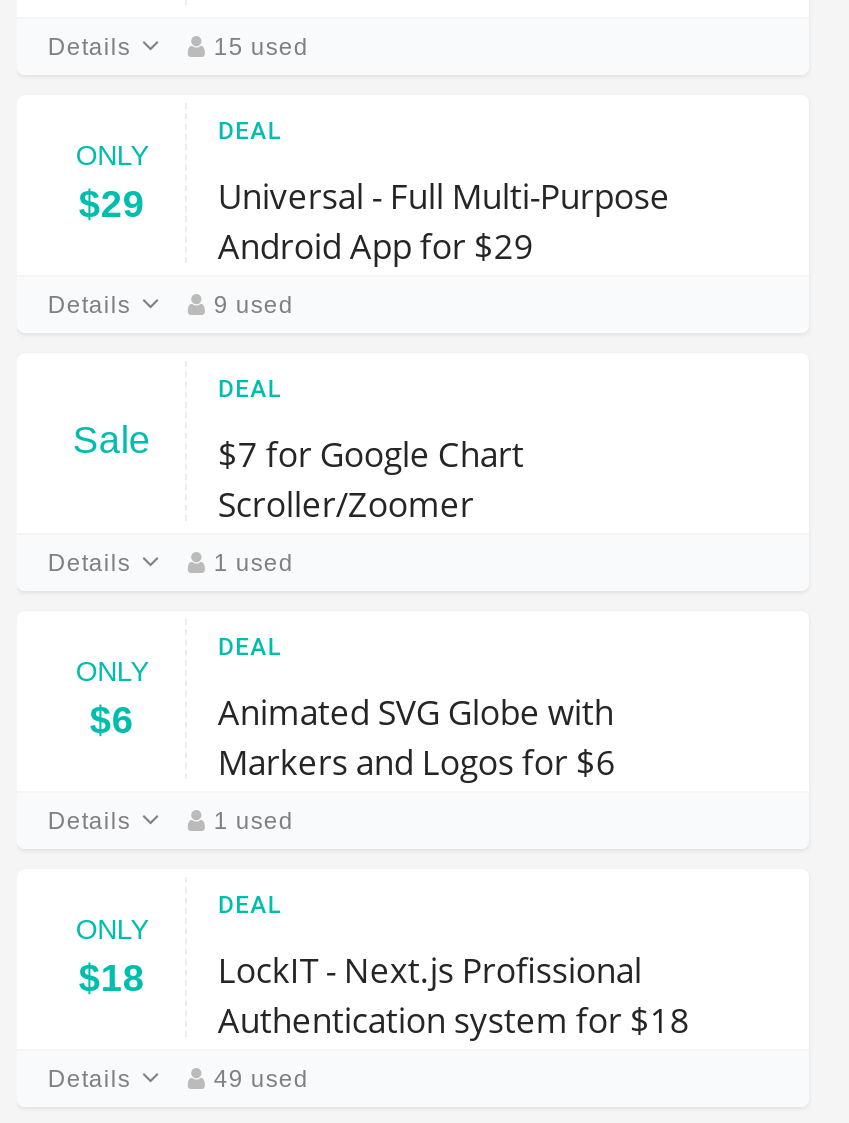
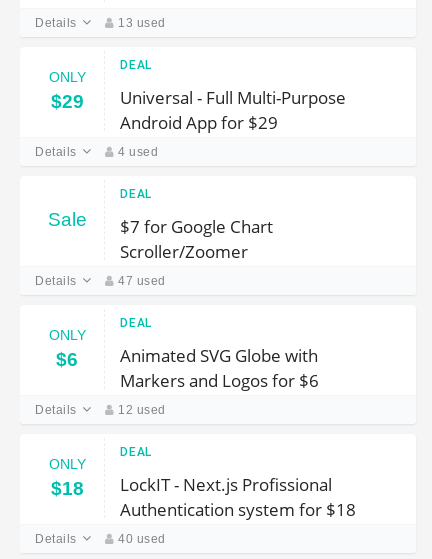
- 15 used
+ 13 used

- 9 used
+ 4 used

- 1 used
+ 47 used

- 1 used
+ 12 used

- 49 used
+ 40 used
